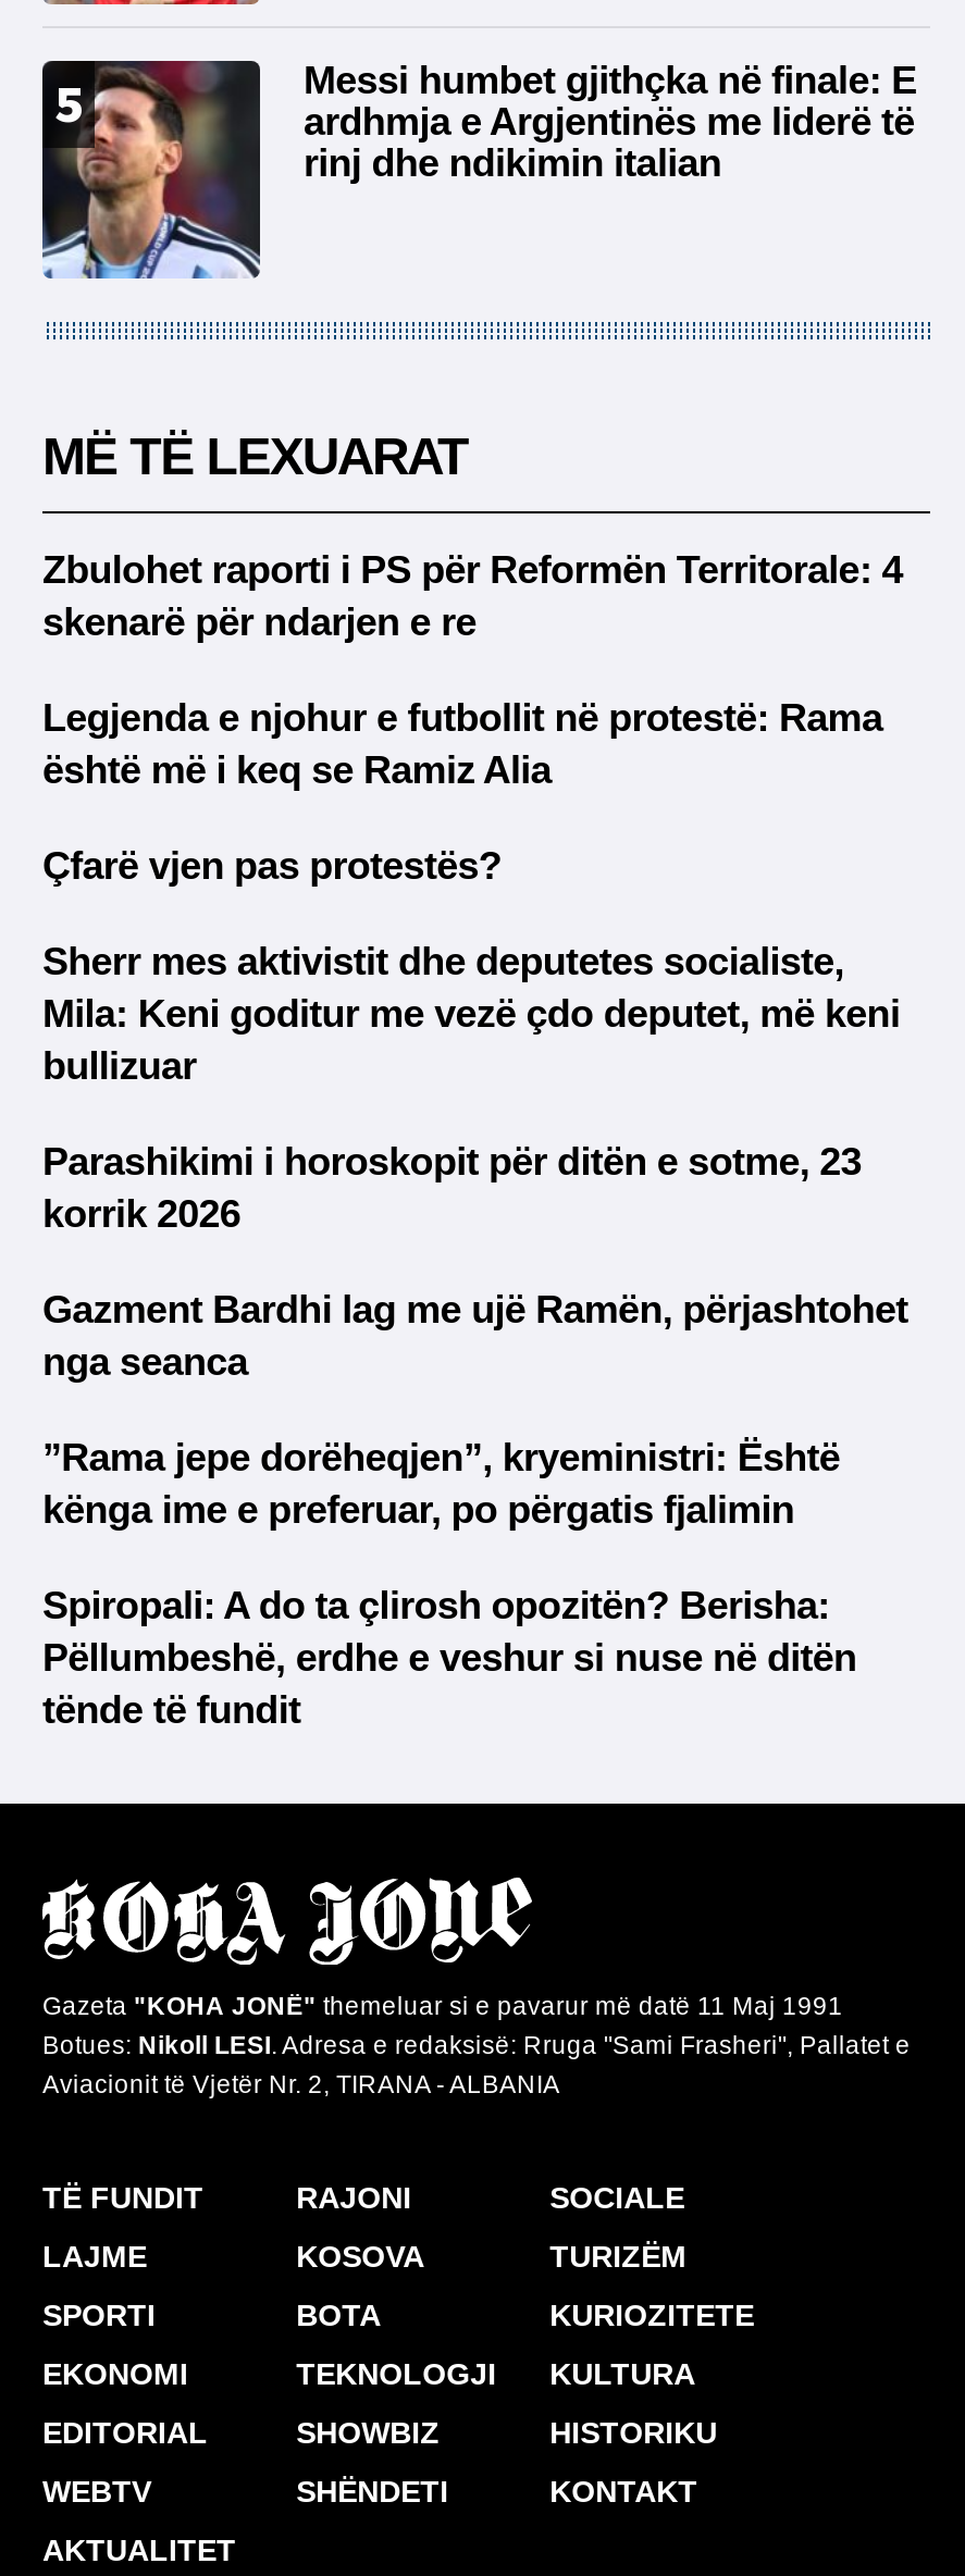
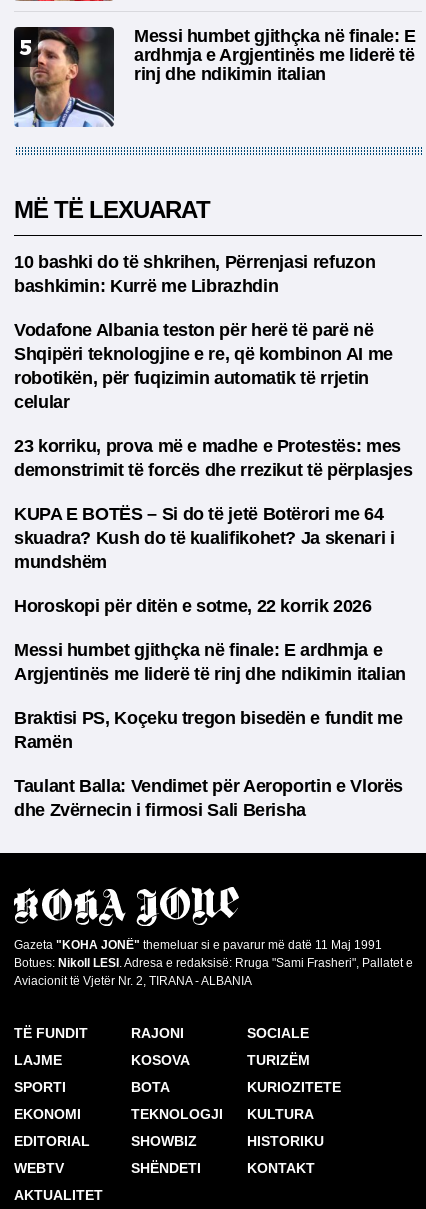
- Zbulohet raporti i PS për Reformën Territorale: 4
- skenarë për ndarjen e re
+ 10 bashki do të shkrihen, Përrenjasi refuzon
+ bashkimin: Kurrë me Librazhdin

- Legjenda e njohur e futbollit në protestë: Rama
- është më i keq se Ramiz Alia
+ Vodafone Albania teston për herë të parë në
+ Shqipëri teknologjine e re, që kombinon AI me
+ robotikën, për fuqizimin automatik të rrjetin
+ celular

- Çfarë vjen pas protestës?
+ 23 korriku, prova më e madhe e Protestës: mes
+ demonstrimit të forcës dhe rrezikut të përplasjes

- Sherr mes aktivistit dhe deputetes socialiste,
- Mila: Keni goditur me vezë çdo deputet, më keni
- bullizuar
+ KUPA E BOTËS – Si do të jetë Botërori me 64
+ skuadra? Kush do të kualifikohet? Ja skenari i
+ mundshëm

- Parashikimi i horoskopit për ditën e sotme, 23
- korrik 2026
+ Horoskopi për ditën e sotme, 22 korrik 2026

- Gazment Bardhi lag me ujë Ramën, përjashtohet
- nga seanca
+ Messi humbet gjithçka në finale: E ardhmja e
+ Argjentinës me liderë të rinj dhe ndikimin italian

- ”Rama jepe dorëheqjen”, kryeministri: Është
- kënga ime e preferuar, po përgatis fjalimin
+ Braktisi PS, Koçeku tregon bisedën e fundit me
+ Ramën

- Spiropali: A do ta çlirosh opozitën? Berisha:
- Pëllumbeshë, erdhe e veshur si nuse në ditën
- tënde të fundit
+ Taulant Balla: Vendimet për Aeroportin e Vlorës
+ dhe Zvërnecin i firmosi Sali Berisha
